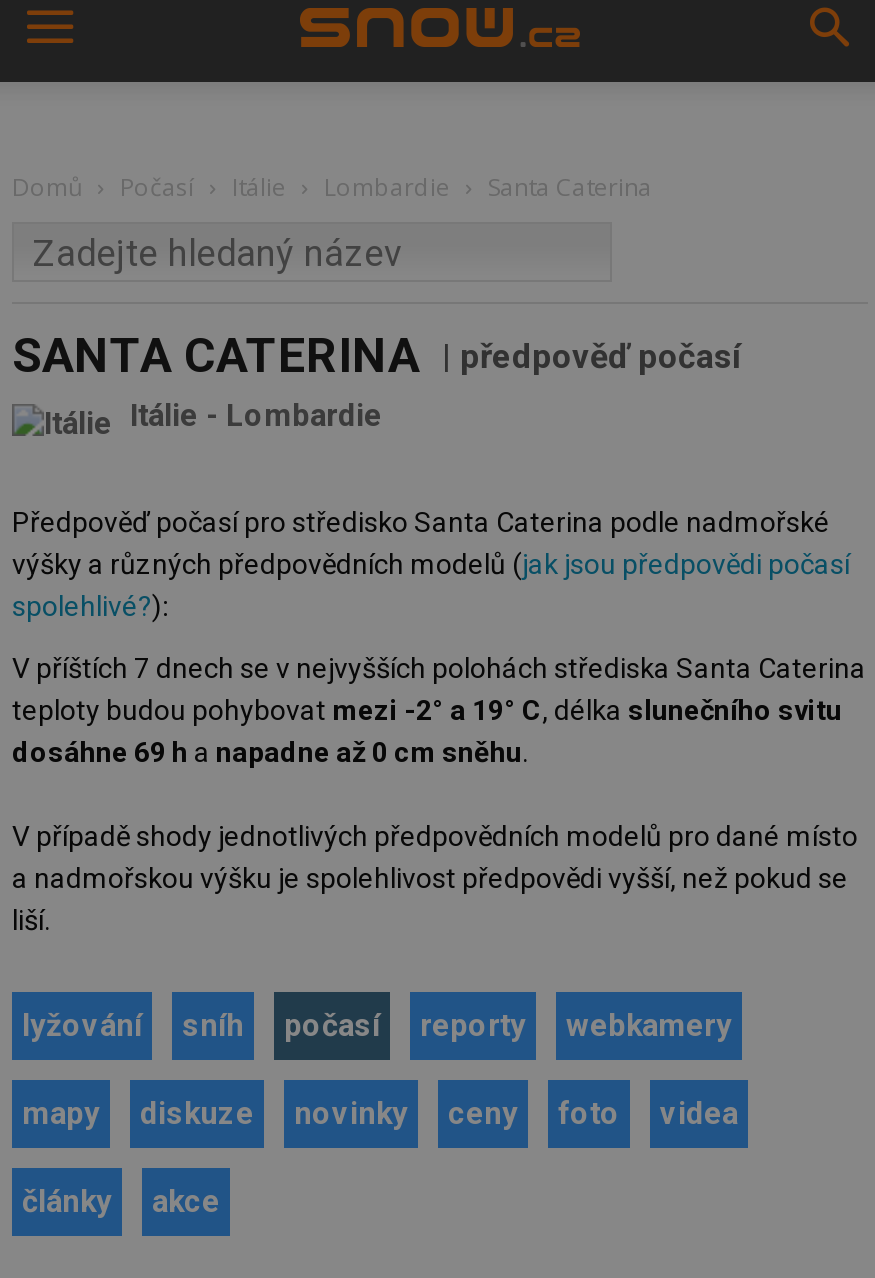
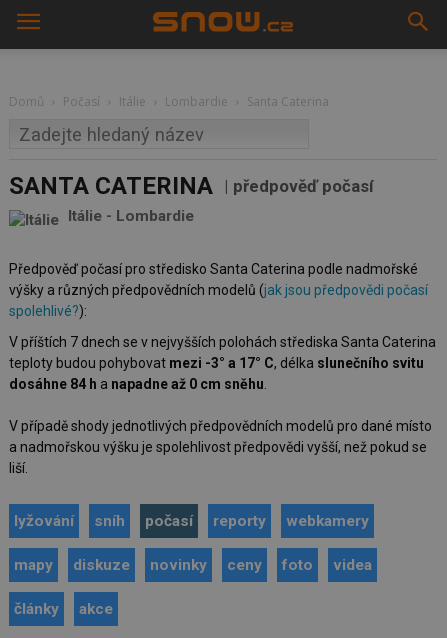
- teploty budou pohybovat mezi -2° a 19° C, délka slunečního svitu
+ teploty budou pohybovat mezi -3° a 17° C, délka slunečního svitu

- dosáhne 69 h a napadne až 0 cm sněhu.
+ dosáhne 84 h a napadne až 0 cm sněhu.
